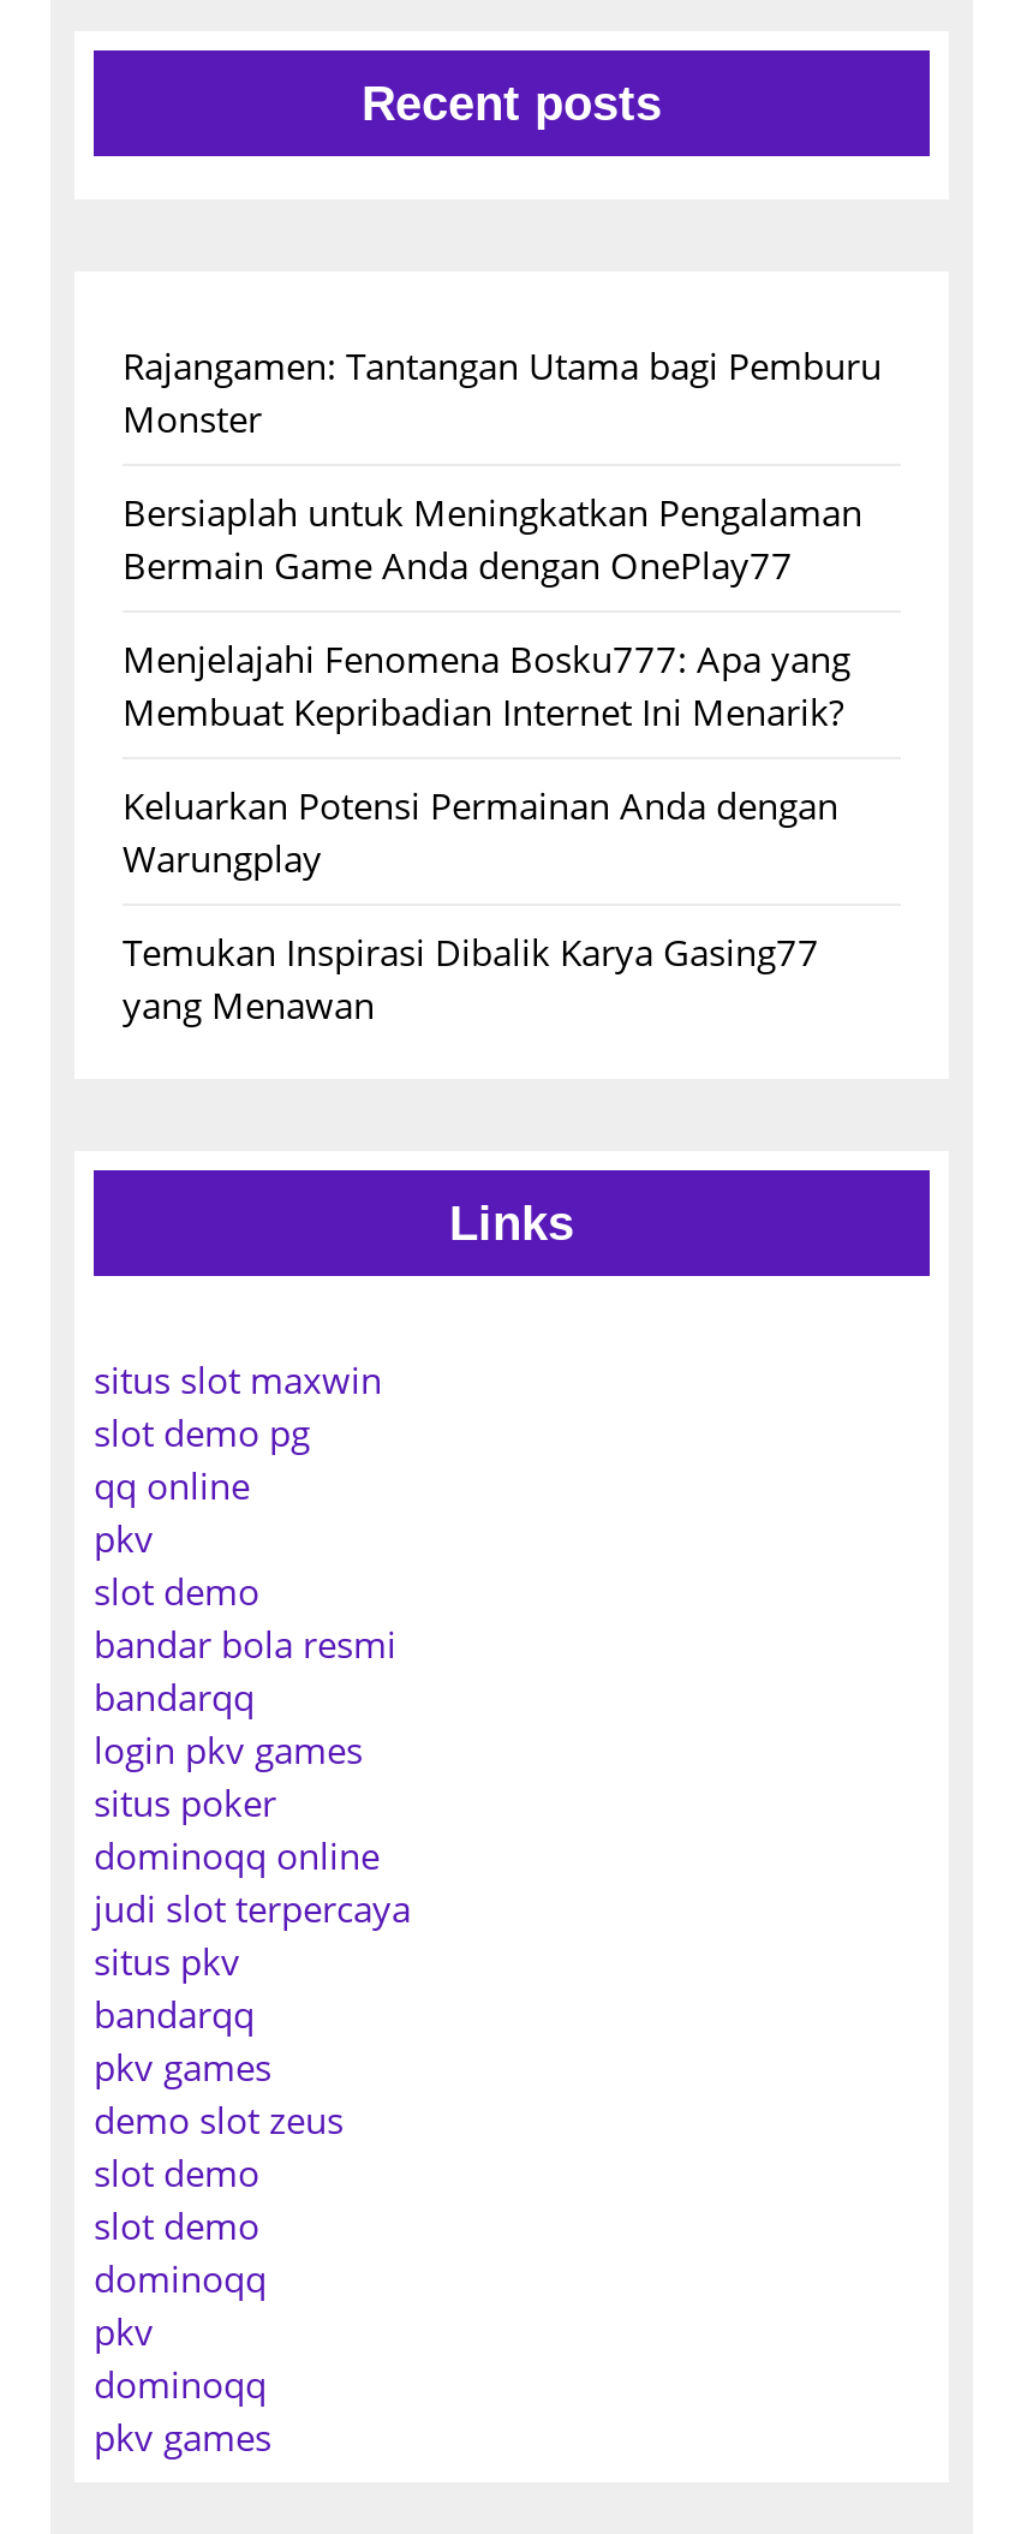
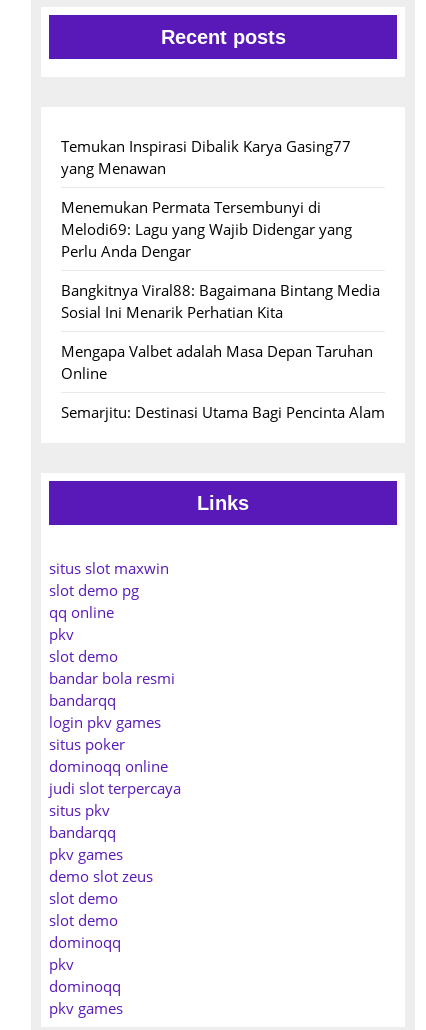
- Rajangamen: Tantangan Utama bagi Pemburu
- Monster
- Bersiaplah untuk Meningkatkan Pengalaman
- Bermain Game Anda dengan OnePlay77
- Menjelajahi Fenomena Bosku777: Apa yang
- Membuat Kepribadian Internet Ini Menarik?
- Keluarkan Potensi Permainan Anda dengan
- Warungplay

moved up: Temukan Inspirasi Dibalik Karya Gasing77 | yang Menawan

+ Menemukan Permata Tersembunyi di
+ Melodi69: Lagu yang Wajib Didengar yang
+ Perlu Anda Dengar
+ Bangkitnya Viral88: Bagaimana Bintang Media
+ Sosial Ini Menarik Perhatian Kita
+ Mengapa Valbet adalah Masa Depan Taruhan
+ Online
+ Semarjitu: Destinasi Utama Bagi Pencinta Alam
